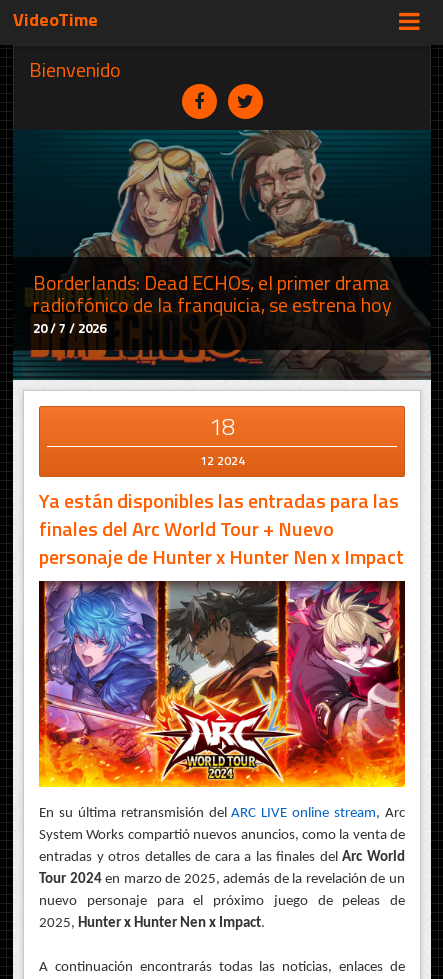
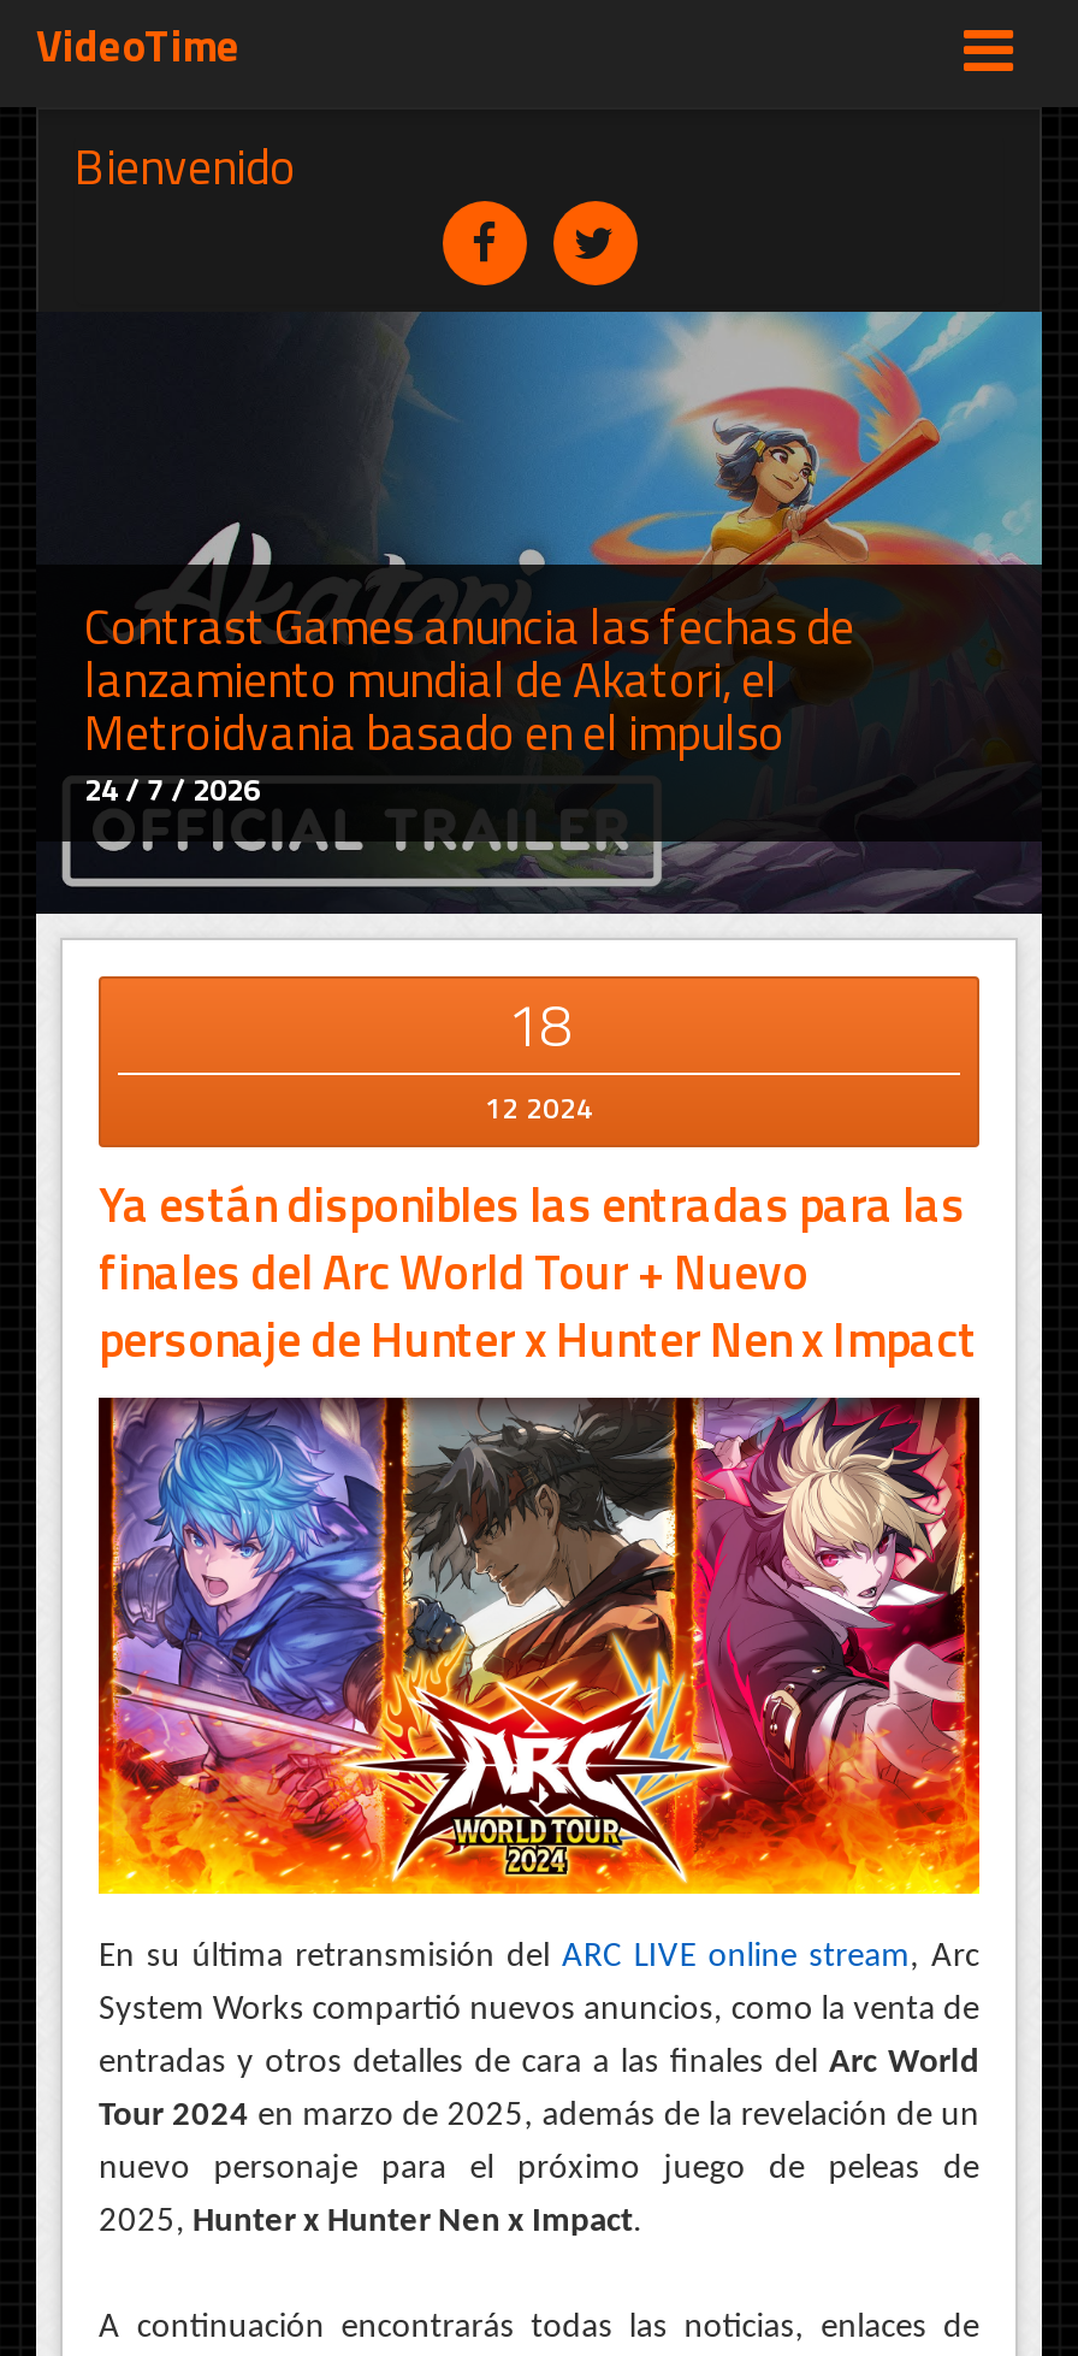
- [image]
- Borderlands: Dead ECHOs, el primer drama
- radiofónico de la franquicia, se estrena hoy
- 20 / 7 / 2026
+ [image]
+ Contrast Games anuncia las fechas de
+ lanzamiento mundial de Akatori, el
+ Metroidvania basado en el impulso
+ 24 / 7 / 2026

- [image]
+ [image]
